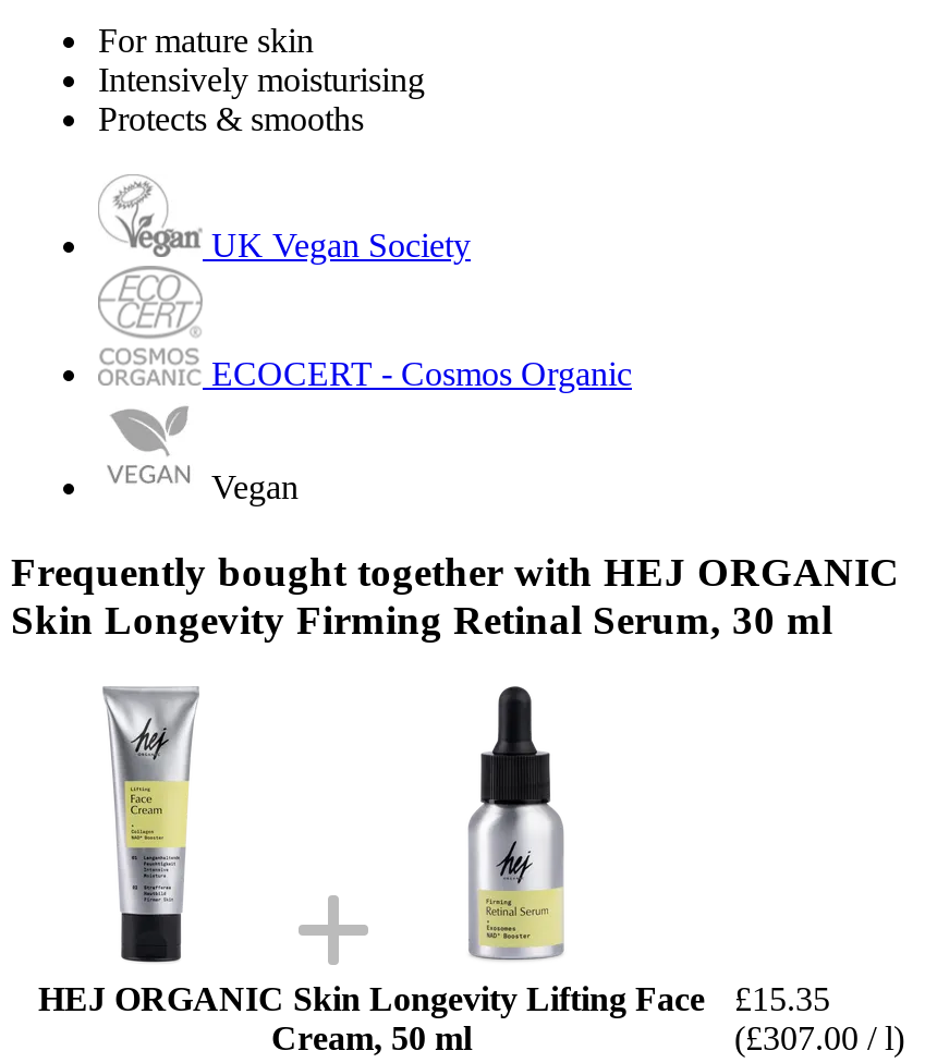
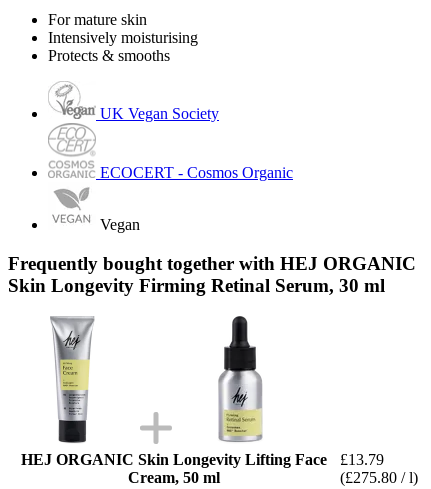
- HEJ ORGANIC Skin Longevity Lifting Face £15.35
+ HEJ ORGANIC Skin Longevity Lifting Face £13.79

- (£307.00 / l)
+ (£275.80 / l)
